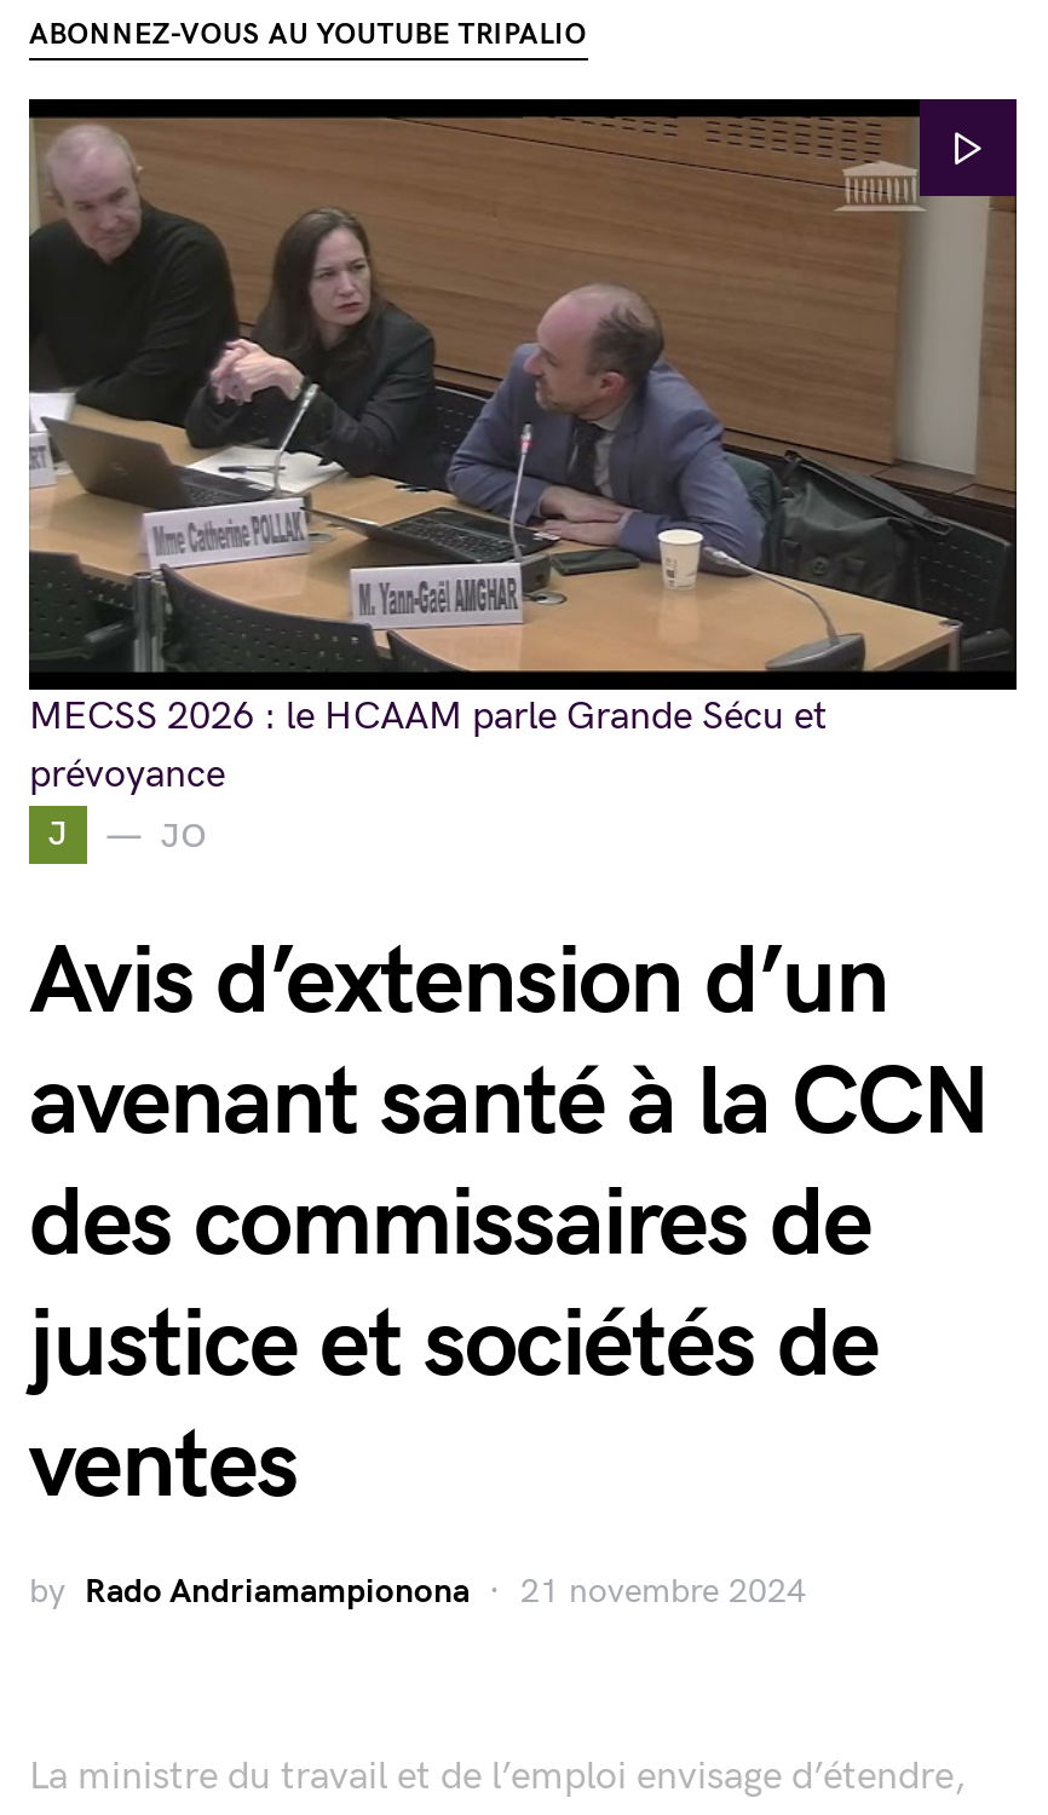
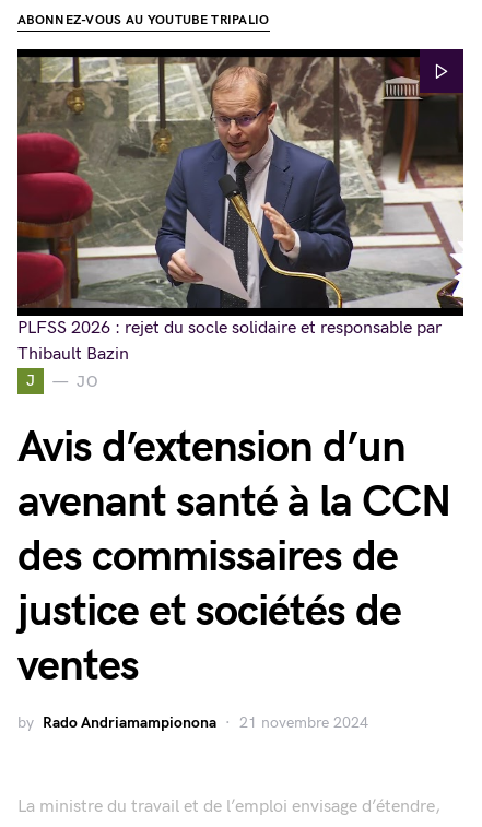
- [image]
- MECSS 2026 : le HCAAM parle Grande Sécu et
- prévoyance
+ [image]
+ PLFSS 2026 : rejet du socle solidaire et responsable par
+ Thibault Bazin
